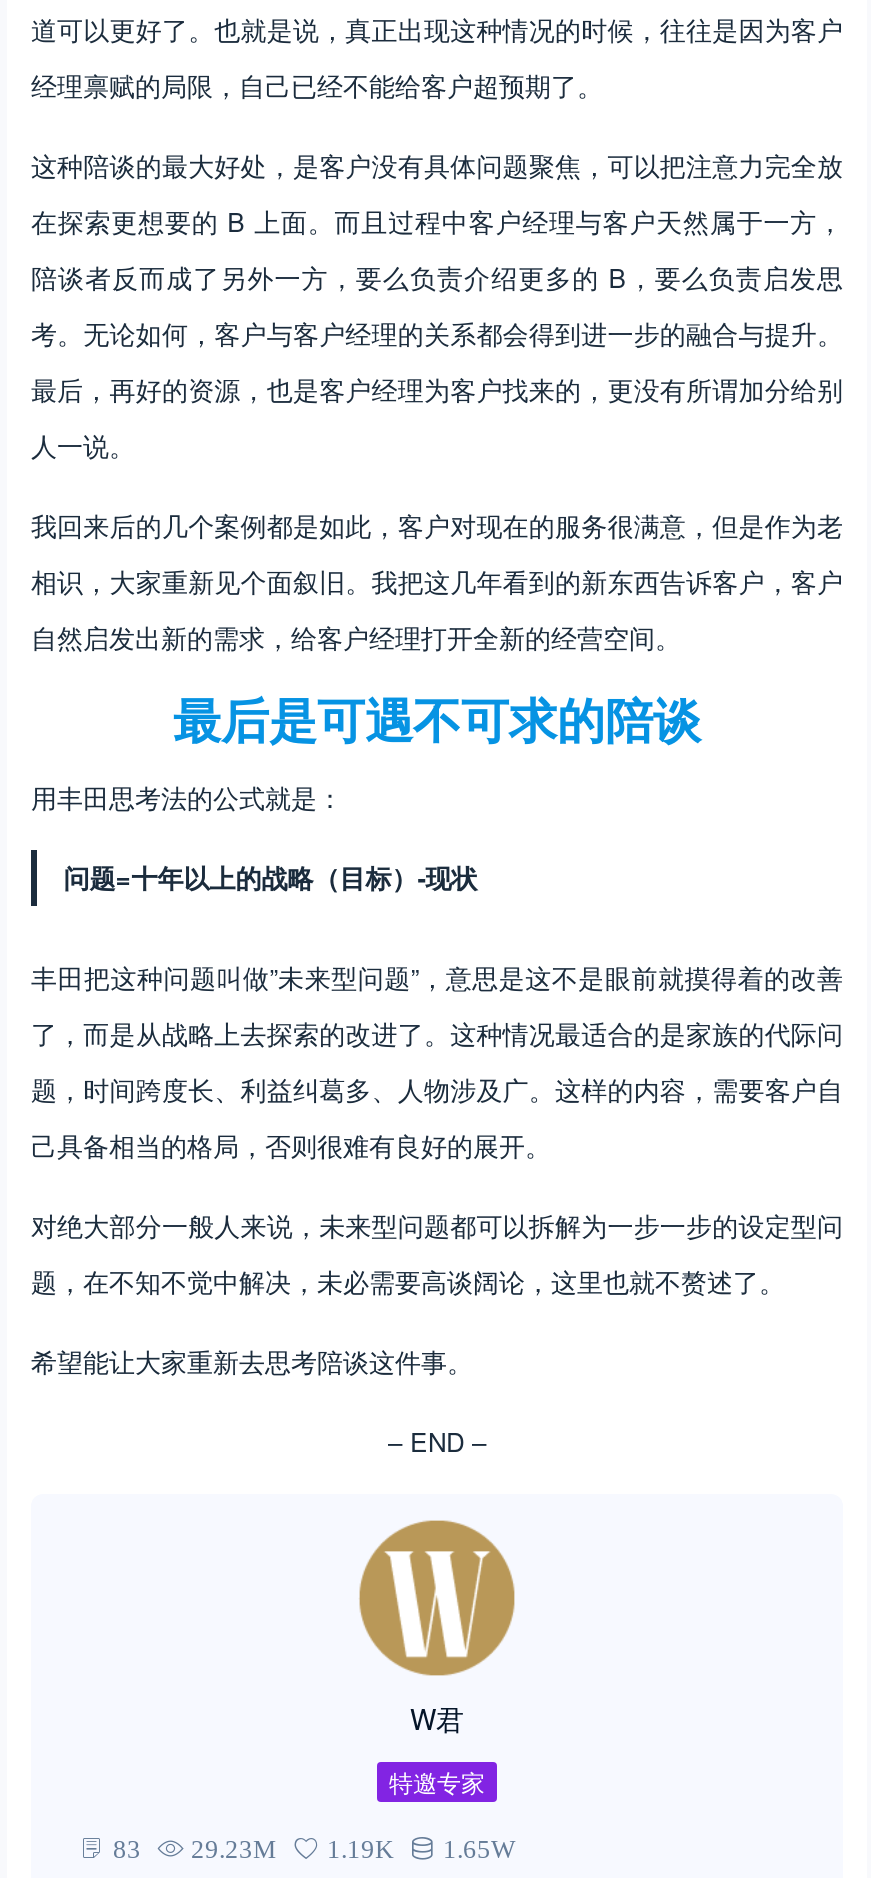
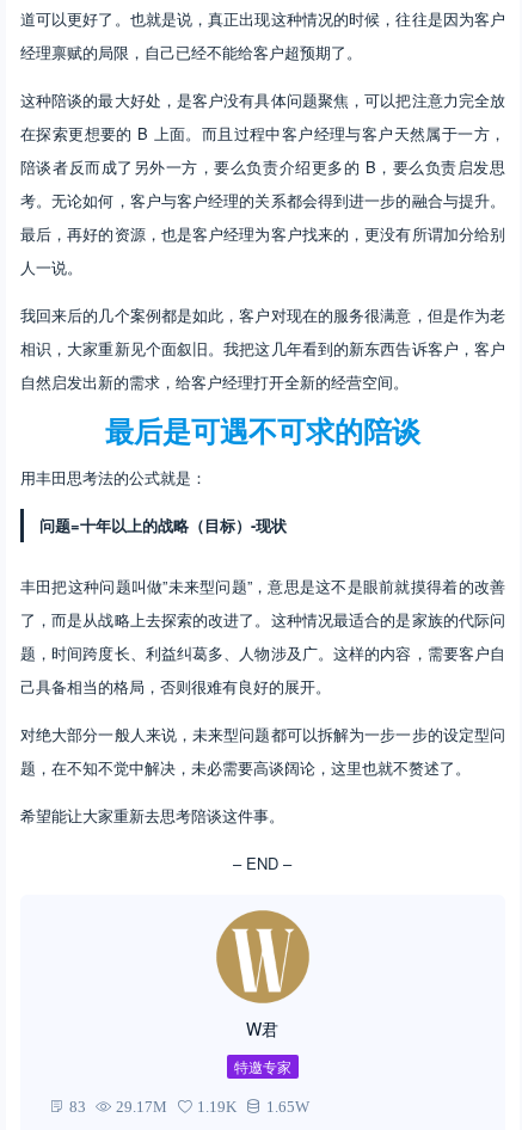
- 83 29.23M 1.19K 1.65W
+ 83 29.17M 1.19K 1.65W
